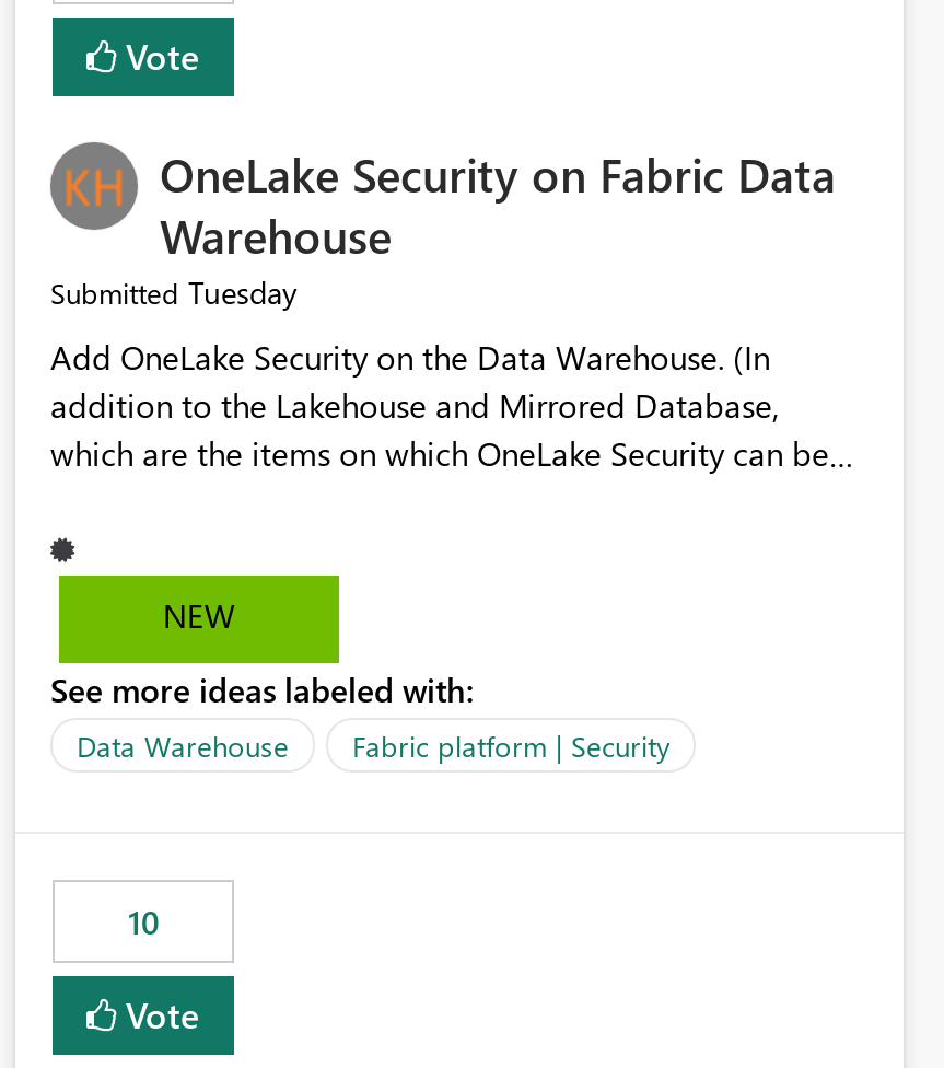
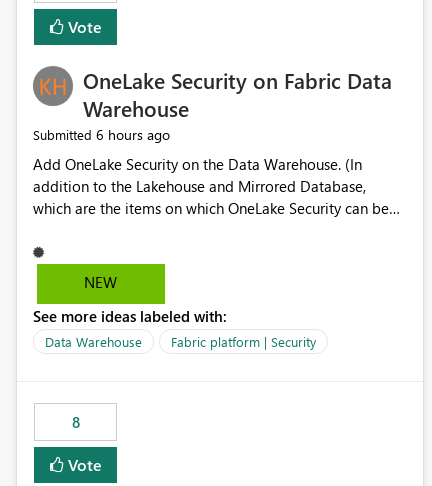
- Submitted Tuesday
+ Submitted 6 hours ago

- 10
+ 8
